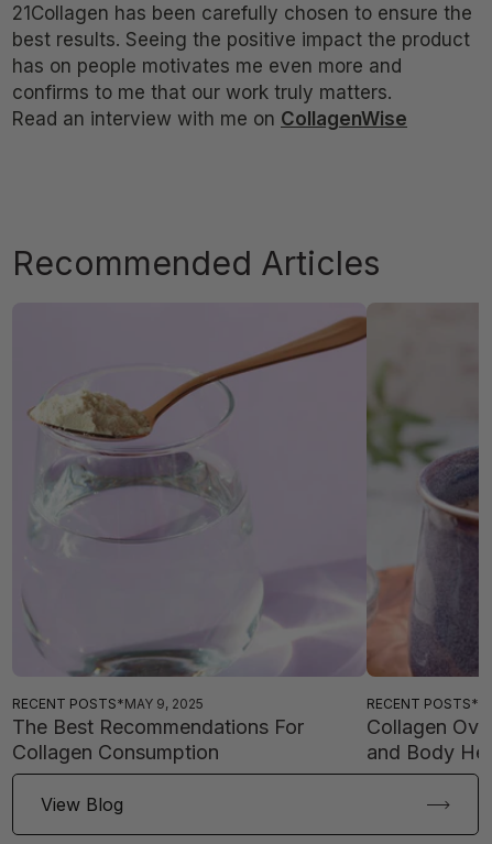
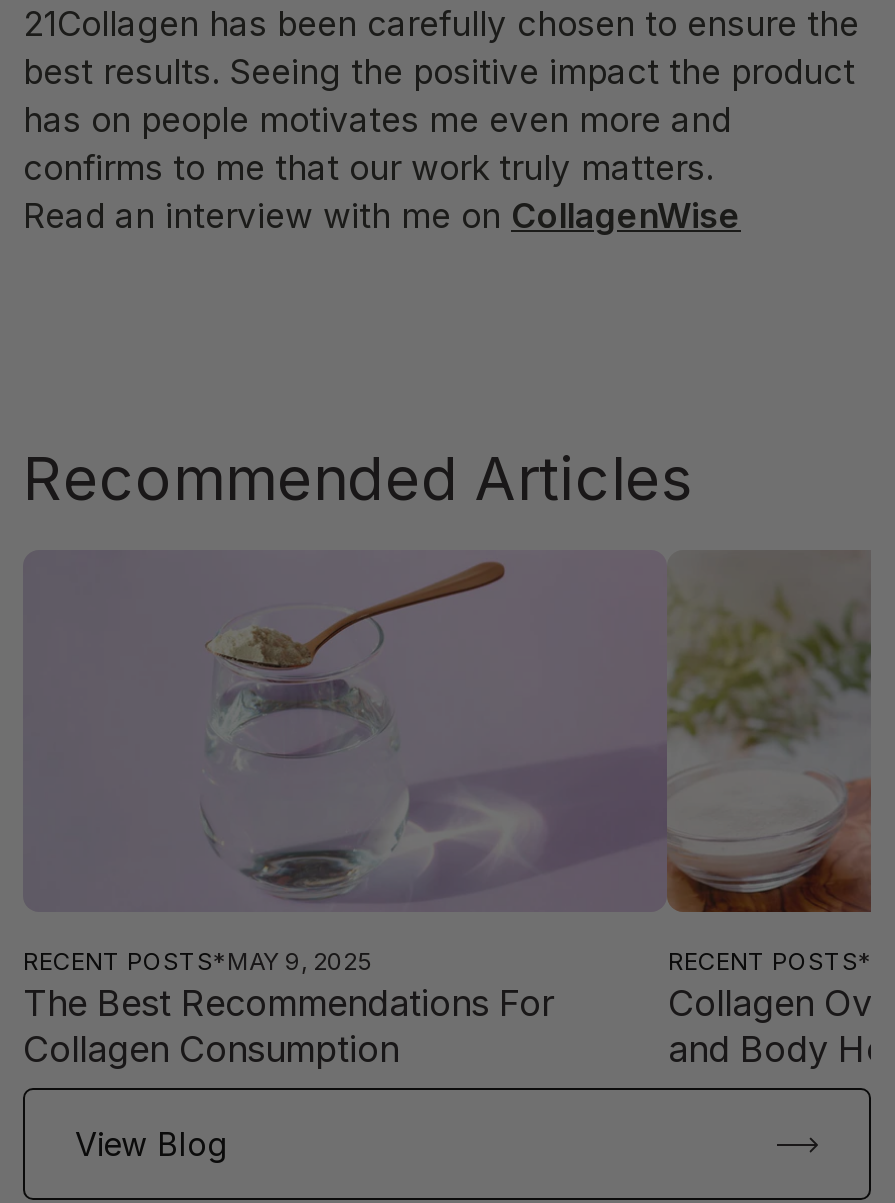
- [image]
+ [image]
